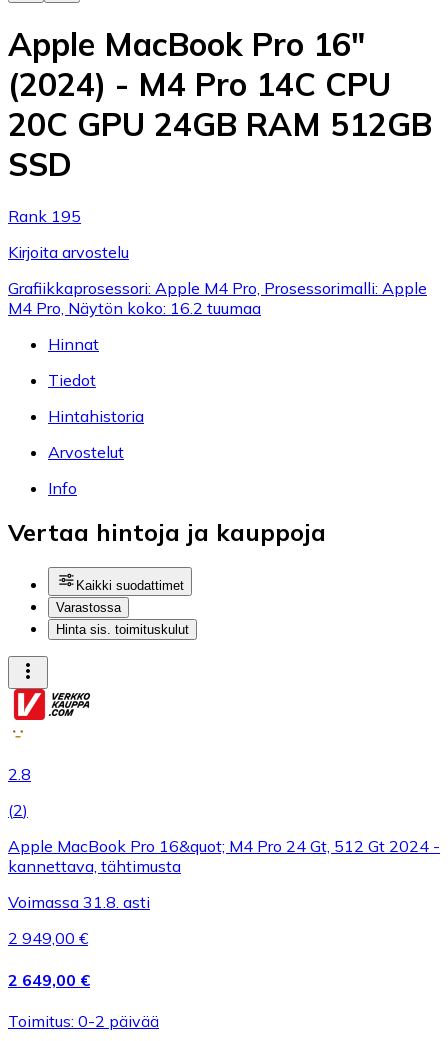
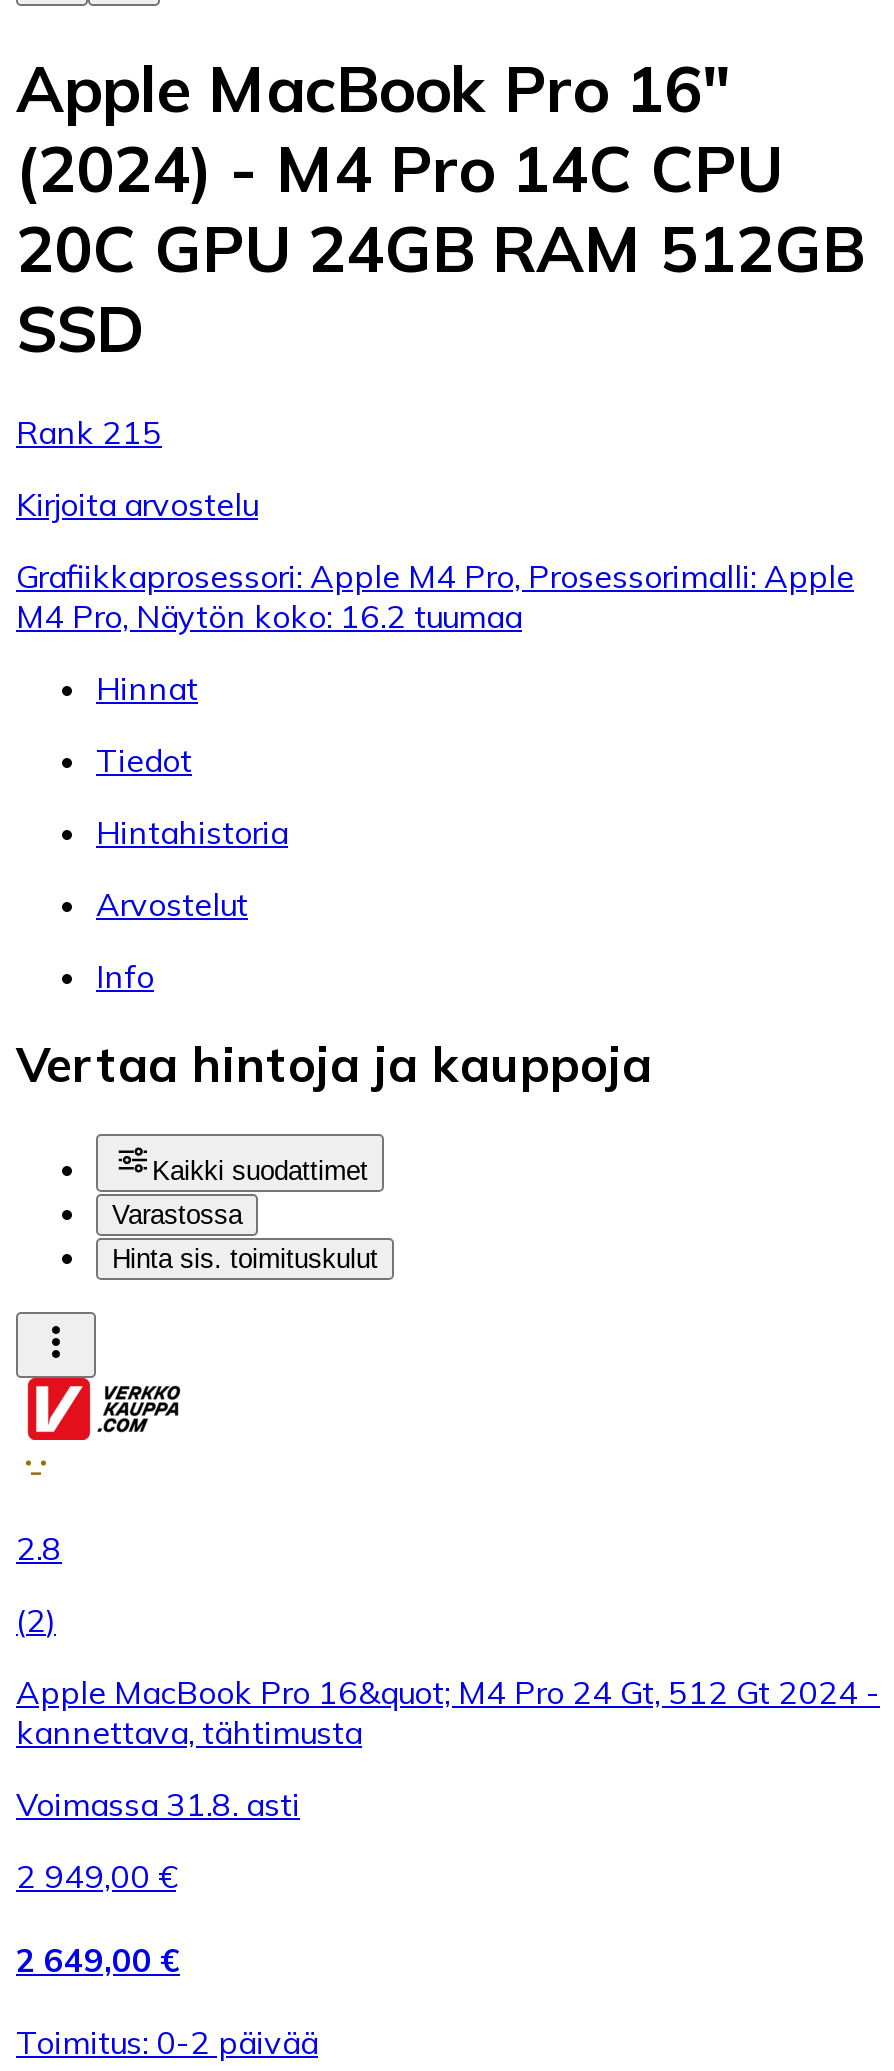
- Rank 195
+ Rank 215
